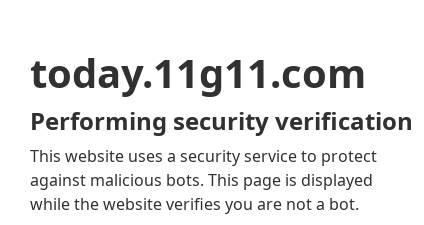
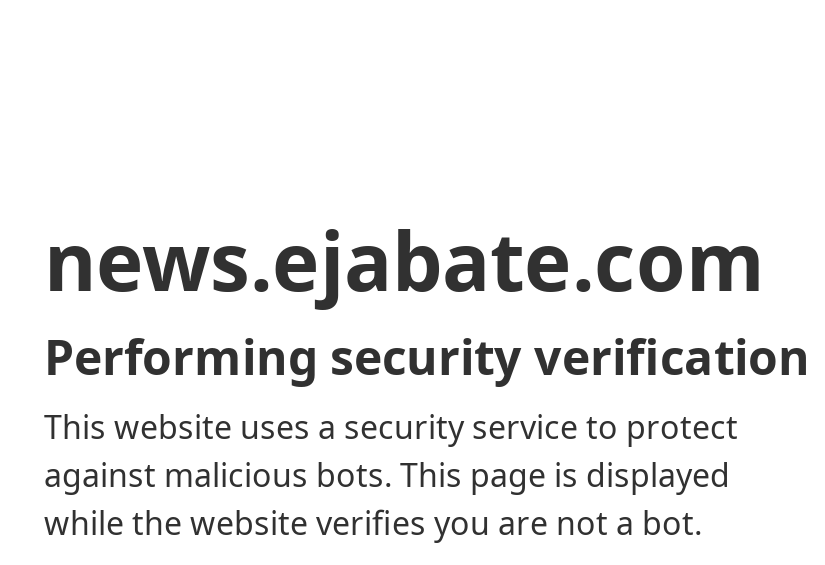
- today.11g11.com
+ news.ejabate.com
